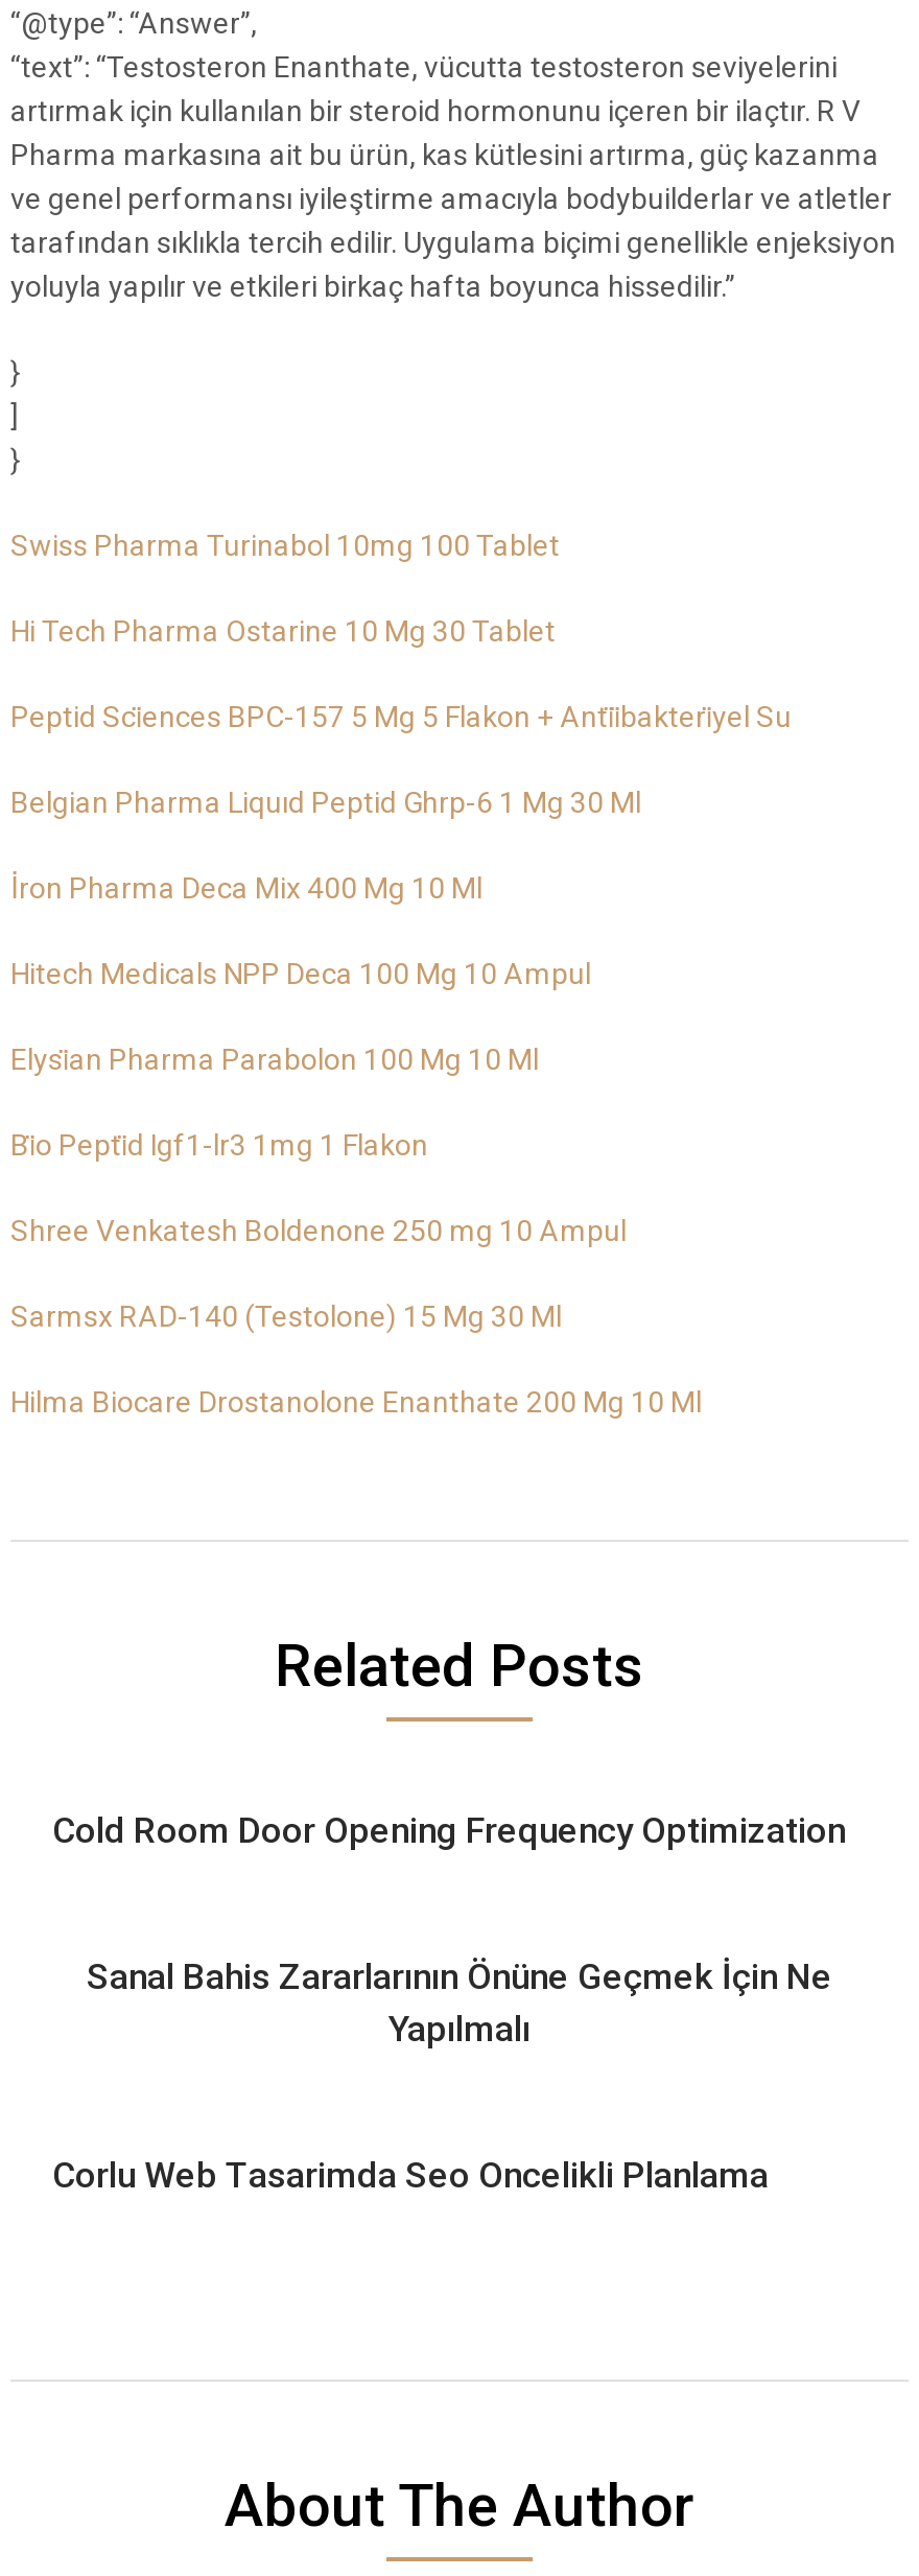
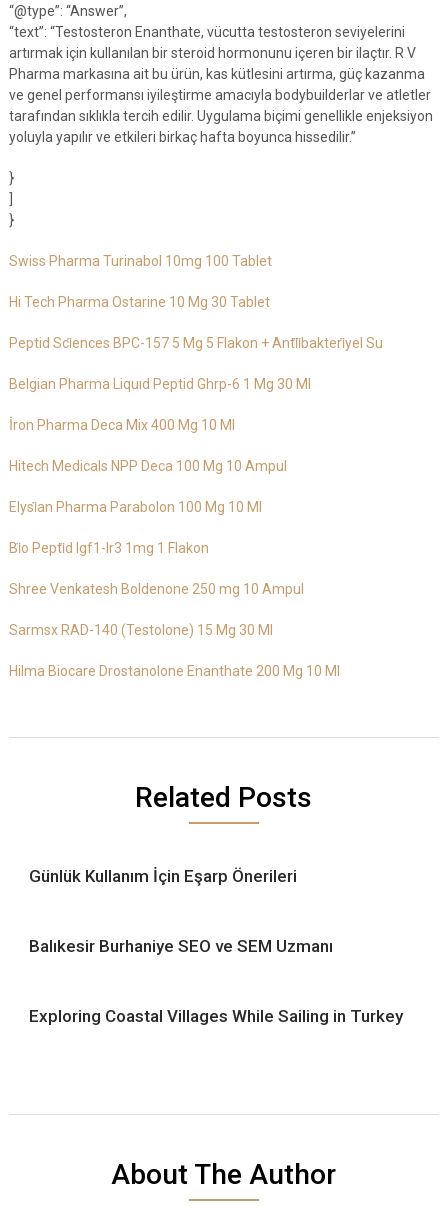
- Cold Room Door Opening Frequency Optimization
+ Günlük Kullanım İçin Eşarp Önerileri

- Sanal Bahis Zararlarının Önüne Geçmek İçin Ne
- Yapılmalı
+ Balıkesir Burhaniye SEO ve SEM Uzmanı

- Corlu Web Tasarimda Seo Oncelikli Planlama
+ Exploring Coastal Villages While Sailing in Turkey
